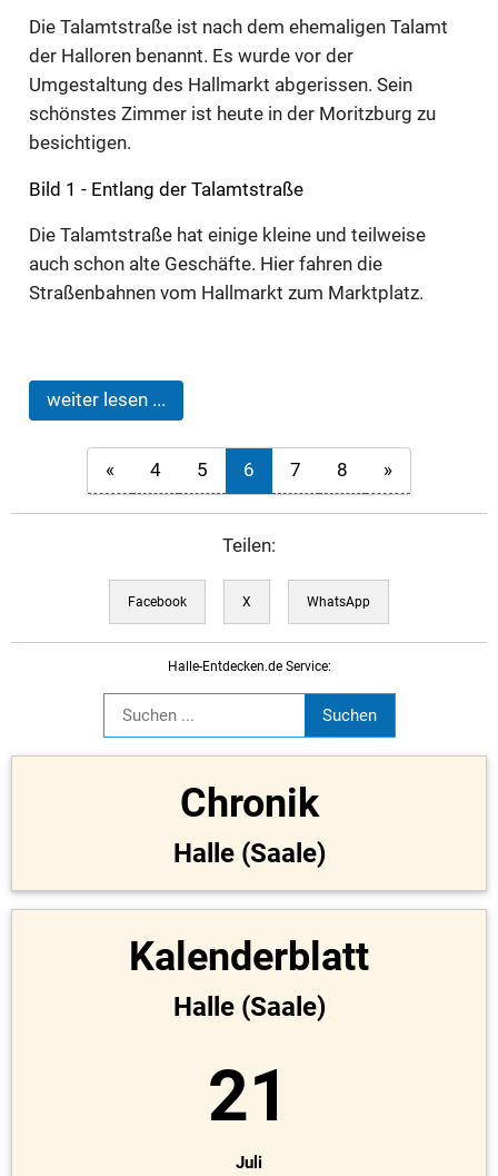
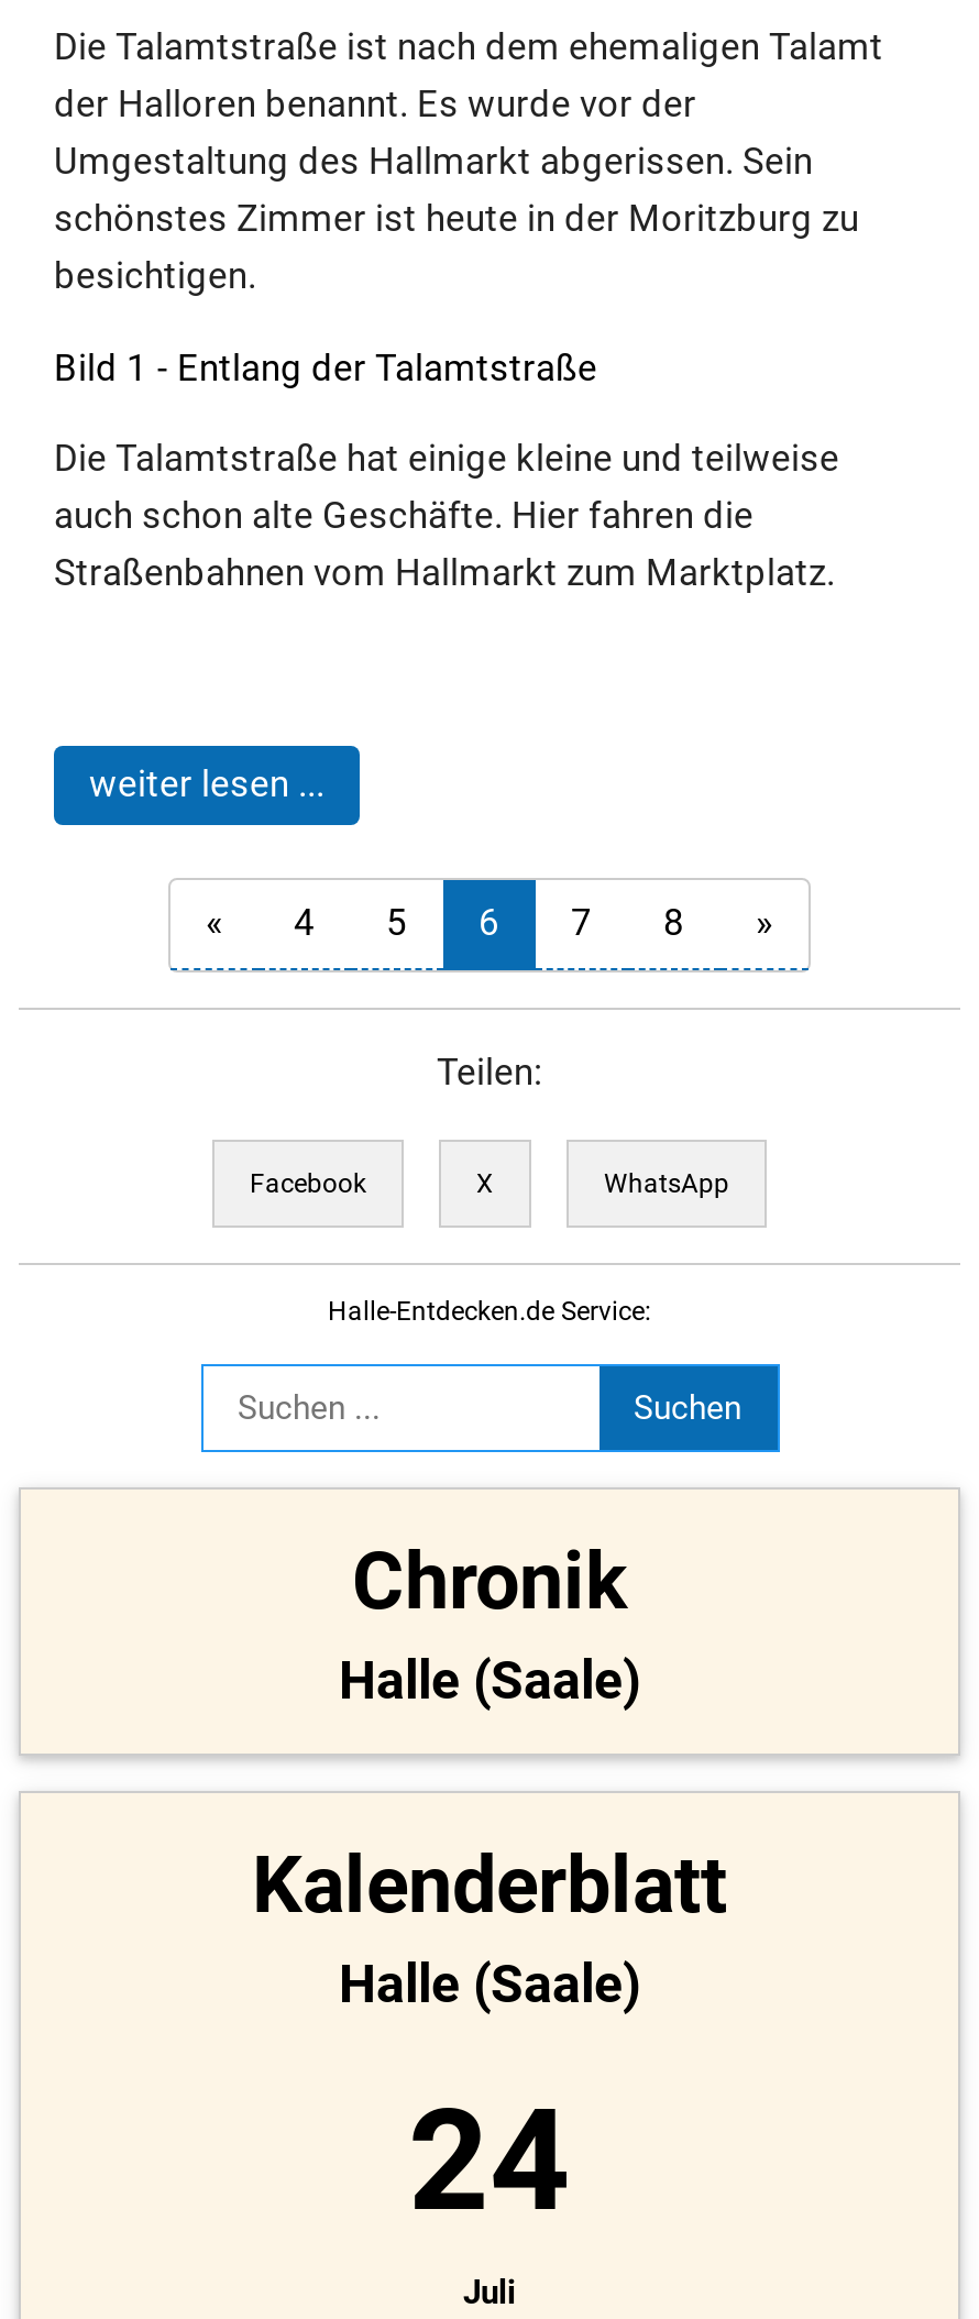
- 21
+ 24
